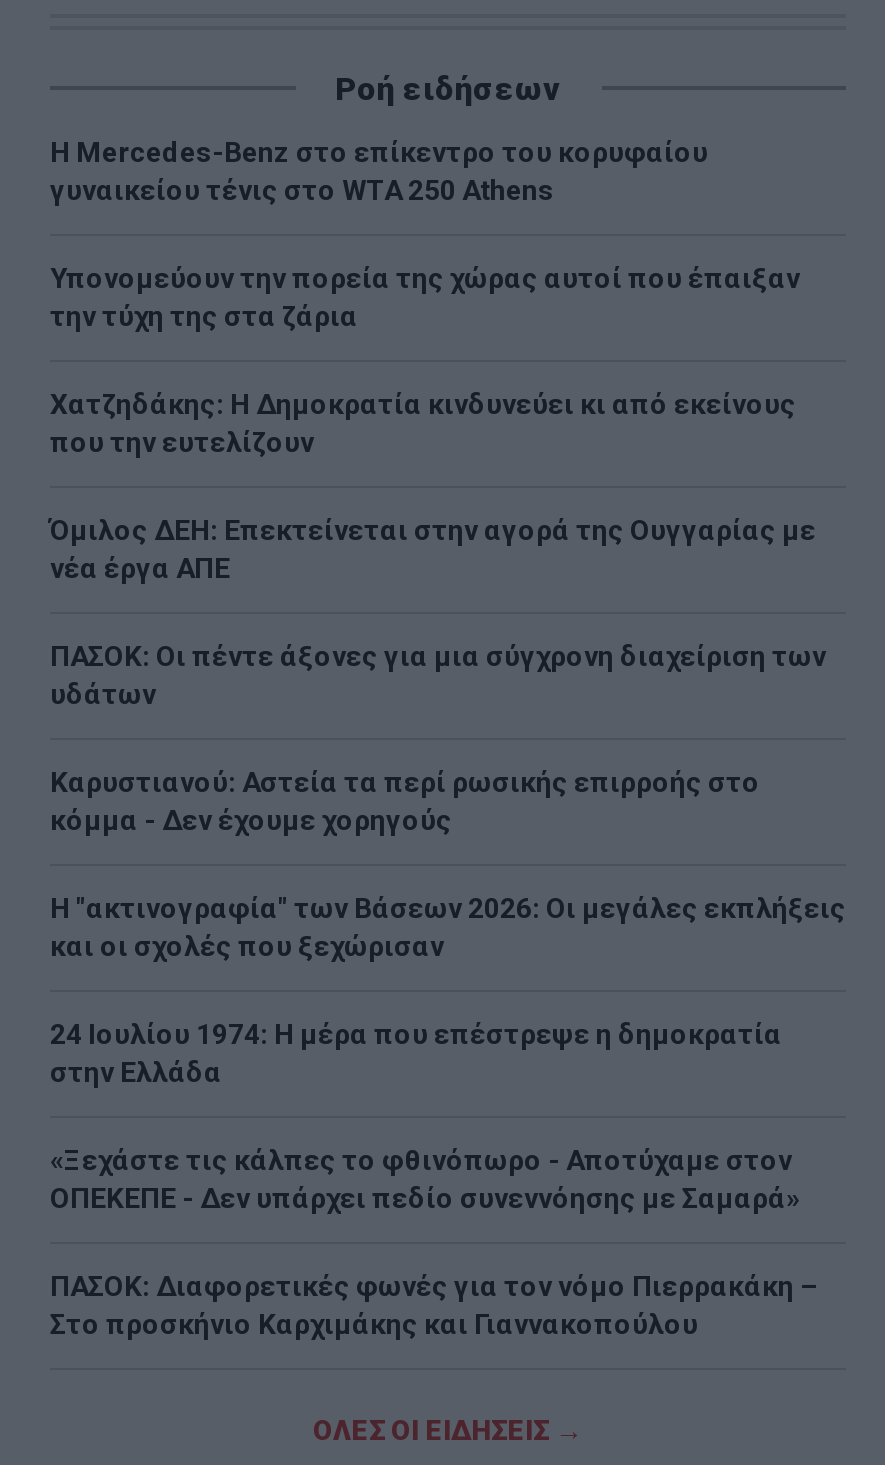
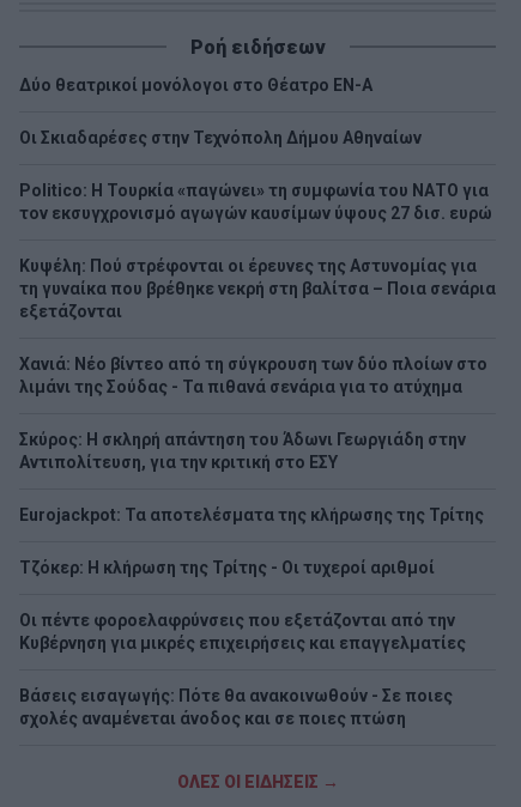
- Η Mercedes-Benz στο επίκεντρο του κορυφαίου
- γυναικείου τένις στο WTA 250 Athens
+ Δύο θεατρικοί μονόλογοι στο Θέατρο ΕΝ-Α

- Υπονομεύουν την πορεία της χώρας αυτοί που έπαιξαν
- την τύχη της στα ζάρια
+ Οι Σκιαδαρέσες στην Τεχνόπολη Δήμου Αθηναίων

- Χατζηδάκης: Η Δημοκρατία κινδυνεύει κι από εκείνους
- που την ευτελίζουν
+ Politico: Η Τουρκία «παγώνει» τη συμφωνία του ΝΑΤΟ για
+ τον εκσυγχρονισμό αγωγών καυσίμων ύψους 27 δισ. ευρώ

- Όμιλος ΔΕΗ: Επεκτείνεται στην αγορά της Ουγγαρίας με
- νέα έργα ΑΠΕ
+ Κυψέλη: Πού στρέφονται οι έρευνες της Αστυνομίας για
+ τη γυναίκα που βρέθηκε νεκρή στη βαλίτσα – Ποια σενάρια
+ εξετάζονται

- ΠΑΣΟΚ: Οι πέντε άξονες για μια σύγχρονη διαχείριση των
- υδάτων
+ Χανιά: Νέο βίντεο από τη σύγκρουση των δύο πλοίων στο
+ λιμάνι της Σούδας - Τα πιθανά σενάρια για το ατύχημα

- Καρυστιανού: Αστεία τα περί ρωσικής επιρροής στο
- κόμμα - Δεν έχουμε χορηγούς
+ Σκύρος: Η σκληρή απάντηση του Άδωνι Γεωργιάδη στην
+ Αντιπολίτευση, για την κριτική στο ΕΣΥ

- Η "ακτινογραφία" των Βάσεων 2026: Οι μεγάλες εκπλήξεις
- και οι σχολές που ξεχώρισαν
+ Eurojackpot: Τα αποτελέσματα της κλήρωσης της Τρίτης

- 24 Ιουλίου 1974: Η μέρα που επέστρεψε η δημοκρατία
- στην Ελλάδα
+ Τζόκερ: Η κλήρωση της Τρίτης - Οι τυχεροί αριθμοί

- «Ξεχάστε τις κάλπες το φθινόπωρο - Αποτύχαμε στον
- ΟΠΕΚΕΠΕ - Δεν υπάρχει πεδίο συνεννόησης με Σαμαρά»
+ Οι πέντε φοροελαφρύνσεις που εξετάζονται από την
+ Κυβέρνηση για μικρές επιχειρήσεις και επαγγελματίες

- ΠΑΣΟΚ: Διαφορετικές φωνές για τον νόμο Πιερρακάκη –
- Στο προσκήνιο Καρχιμάκης και Γιαννακοπούλου
+ Βάσεις εισαγωγής: Πότε θα ανακοινωθούν - Σε ποιες
+ σχολές αναμένεται άνοδος και σε ποιες πτώση
